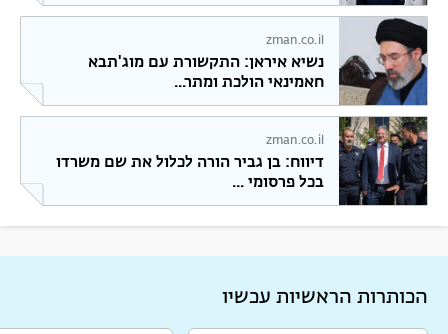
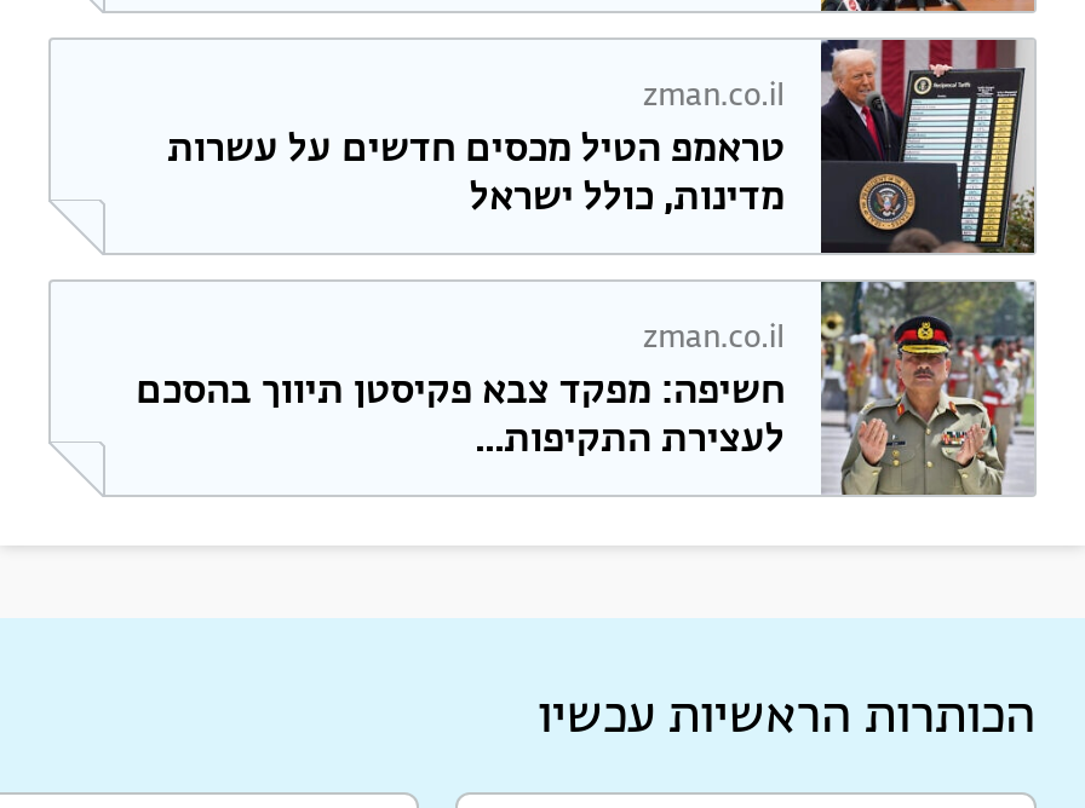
- [image]
- נשיא איראן: התקשורת עם מוג'תבא
- חאמינאי הולכת ומתר...
+ [image]
+ טראמפ הטיל מכסים חדשים על עשרות
+ מדינות, כולל ישראל

- [image]
- דיווח: בן גביר הורה לכלול את שם משרדו
- בכל פרסומי ...
+ [image]
+ חשיפה: מפקד צבא פקיסטן תיווך בהסכם
+ לעצירת התקיפות...
